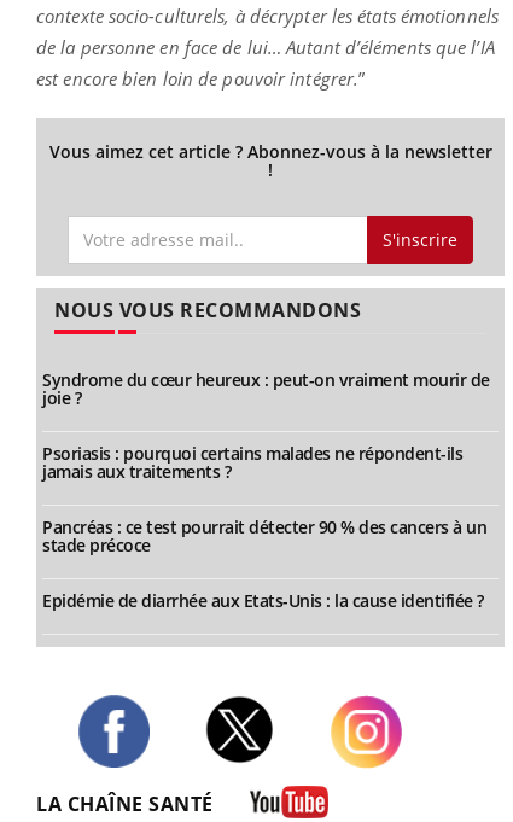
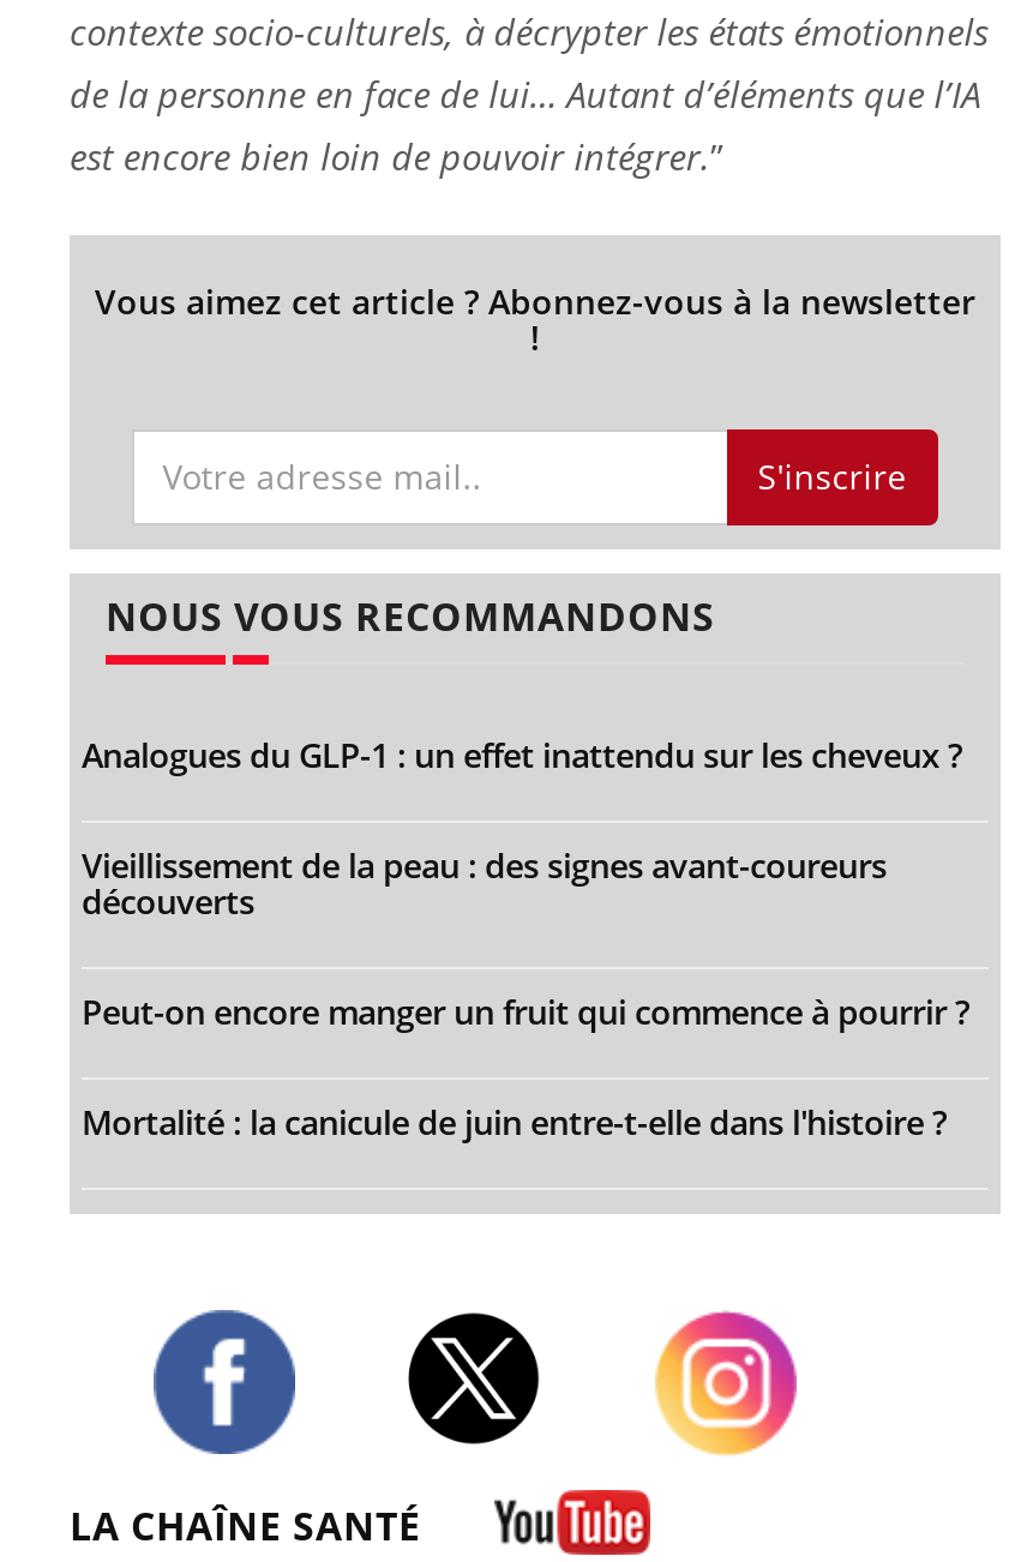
- Syndrome du cœur heureux : peut-on vraiment mourir de
- joie ?
+ Analogues du GLP-1 : un effet inattendu sur les cheveux ?

- Psoriasis : pourquoi certains malades ne répondent-ils
- jamais aux traitements ?
+ Vieillissement de la peau : des signes avant-coureurs
+ découverts

- Pancréas : ce test pourrait détecter 90 % des cancers à un
- stade précoce
+ Peut-on encore manger un fruit qui commence à pourrir ?

- Epidémie de diarrhée aux Etats-Unis : la cause identifiée ?
+ Mortalité : la canicule de juin entre-t-elle dans l'histoire ?
